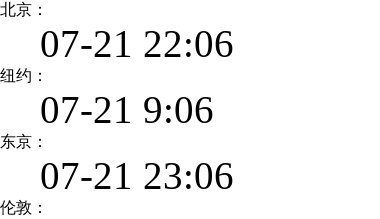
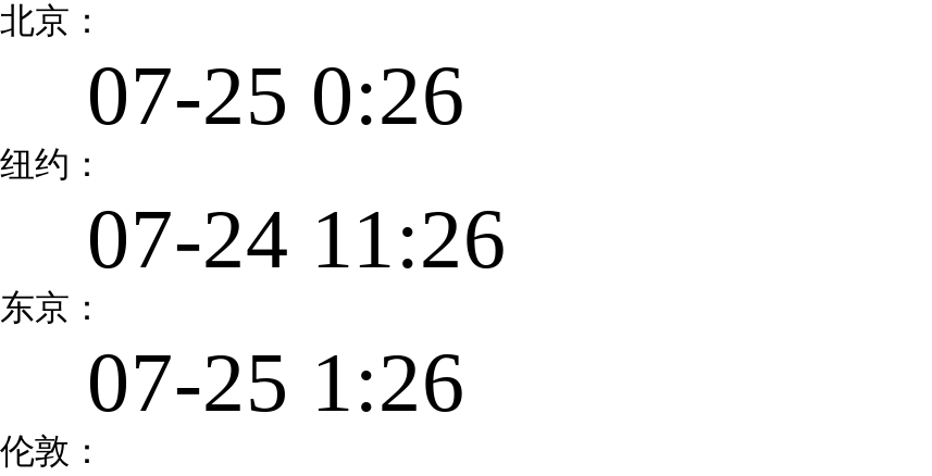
- 07-21 22:06
+ 07-25 0:26

- 07-21 9:06
+ 07-24 11:26

- 07-21 23:06
+ 07-25 1:26
